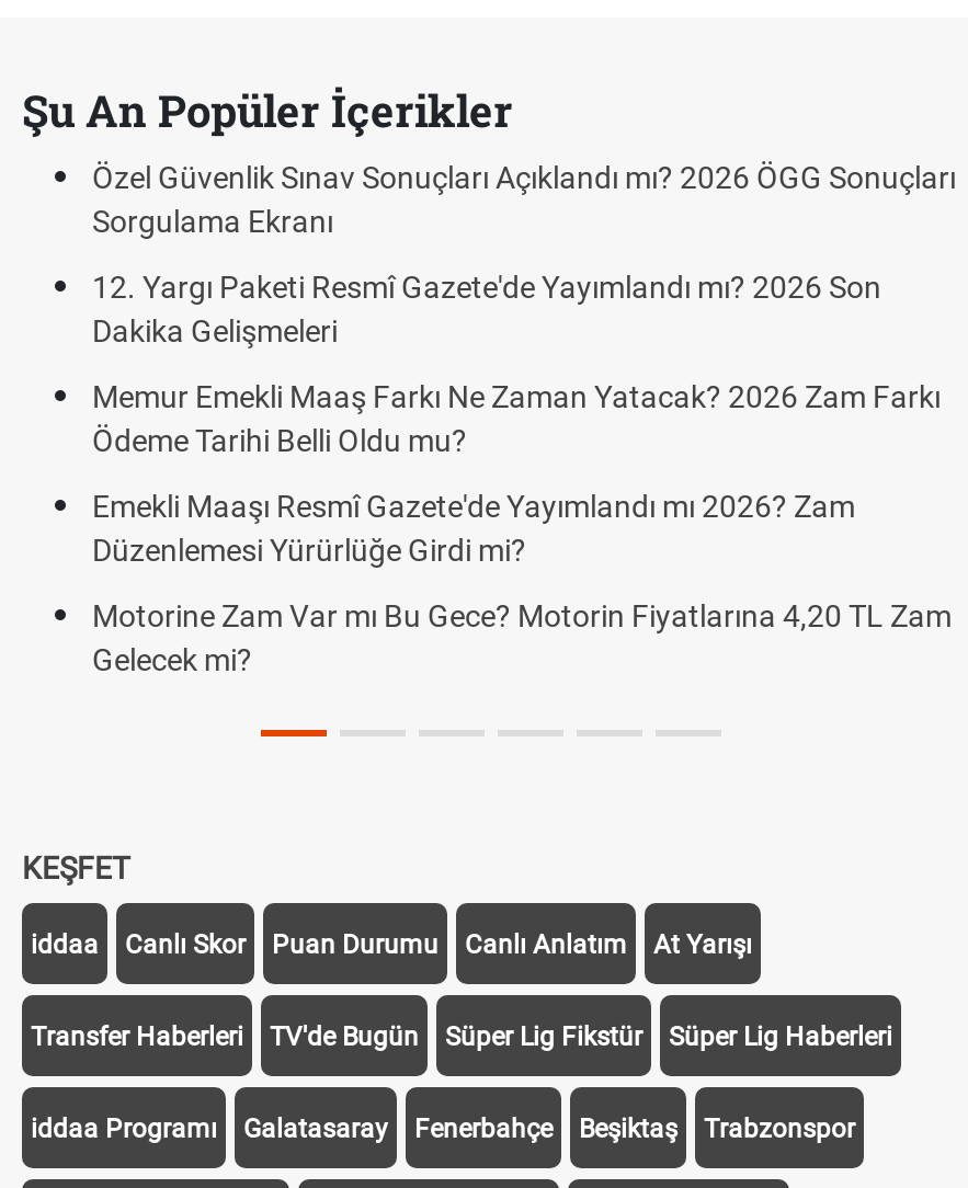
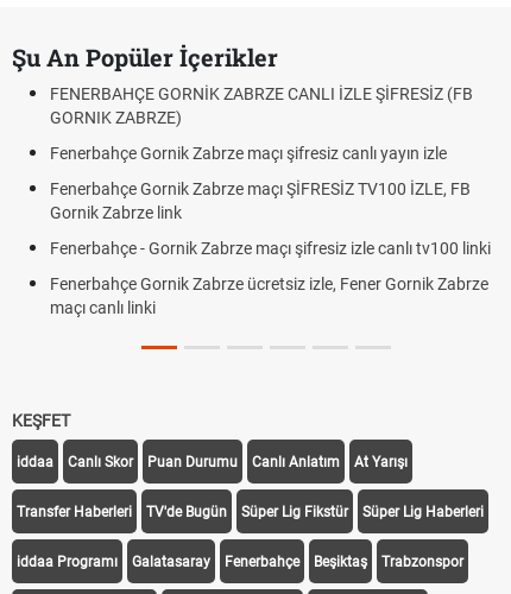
- Özel Güvenlik Sınav Sonuçları Açıklandı mı? 2026 ÖGG Sonuçları
- Sorgulama Ekranı
+ FENERBAHÇE GORNİK ZABRZE CANLI İZLE ŞİFRESİZ (FB
+ GORNIK ZABRZE)

- 12. Yargı Paketi Resmî Gazete'de Yayımlandı mı? 2026 Son
- Dakika Gelişmeleri
+ Fenerbahçe Gornik Zabrze maçı şifresiz canlı yayın izle

- Memur Emekli Maaş Farkı Ne Zaman Yatacak? 2026 Zam Farkı
- Ödeme Tarihi Belli Oldu mu?
+ Fenerbahçe Gornik Zabrze maçı ŞİFRESİZ TV100 İZLE, FB
+ Gornik Zabrze link

- Emekli Maaşı Resmî Gazete'de Yayımlandı mı 2026? Zam
- Düzenlemesi Yürürlüğe Girdi mi?
+ Fenerbahçe - Gornik Zabrze maçı şifresiz izle canlı tv100 linki

- Motorine Zam Var mı Bu Gece? Motorin Fiyatlarına 4,20 TL Zam
- Gelecek mi?
+ Fenerbahçe Gornik Zabrze ücretsiz izle, Fener Gornik Zabrze
+ maçı canlı linki
